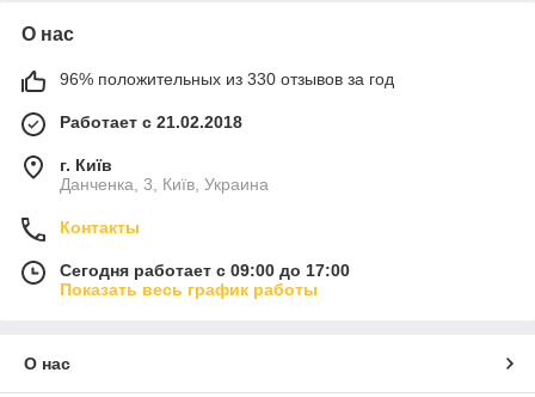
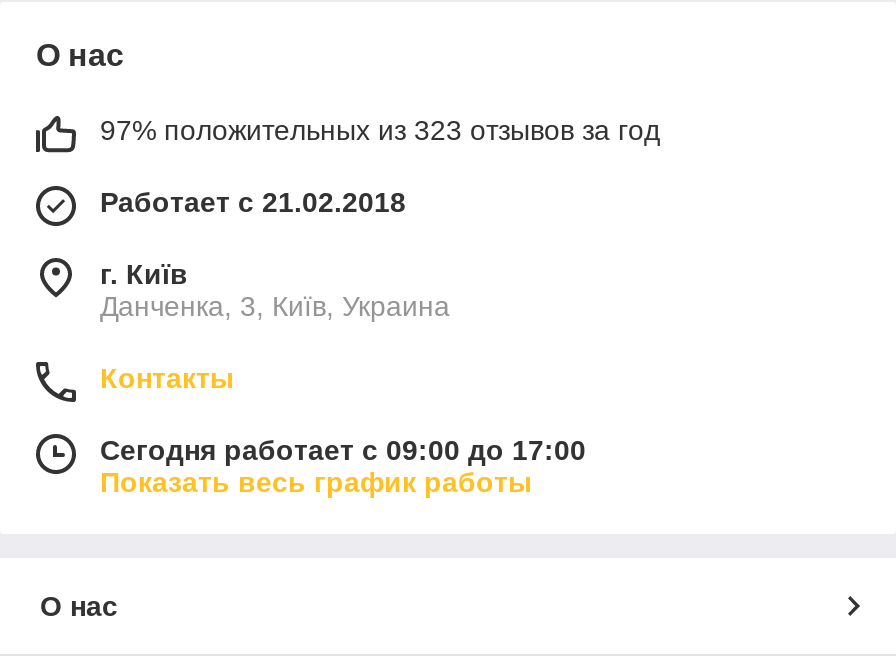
- 96% положительных из 330 отзывов за год
+ 97% положительных из 323 отзывов за год
